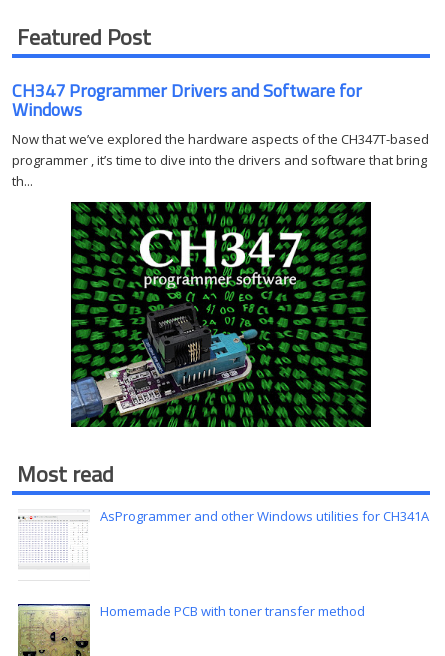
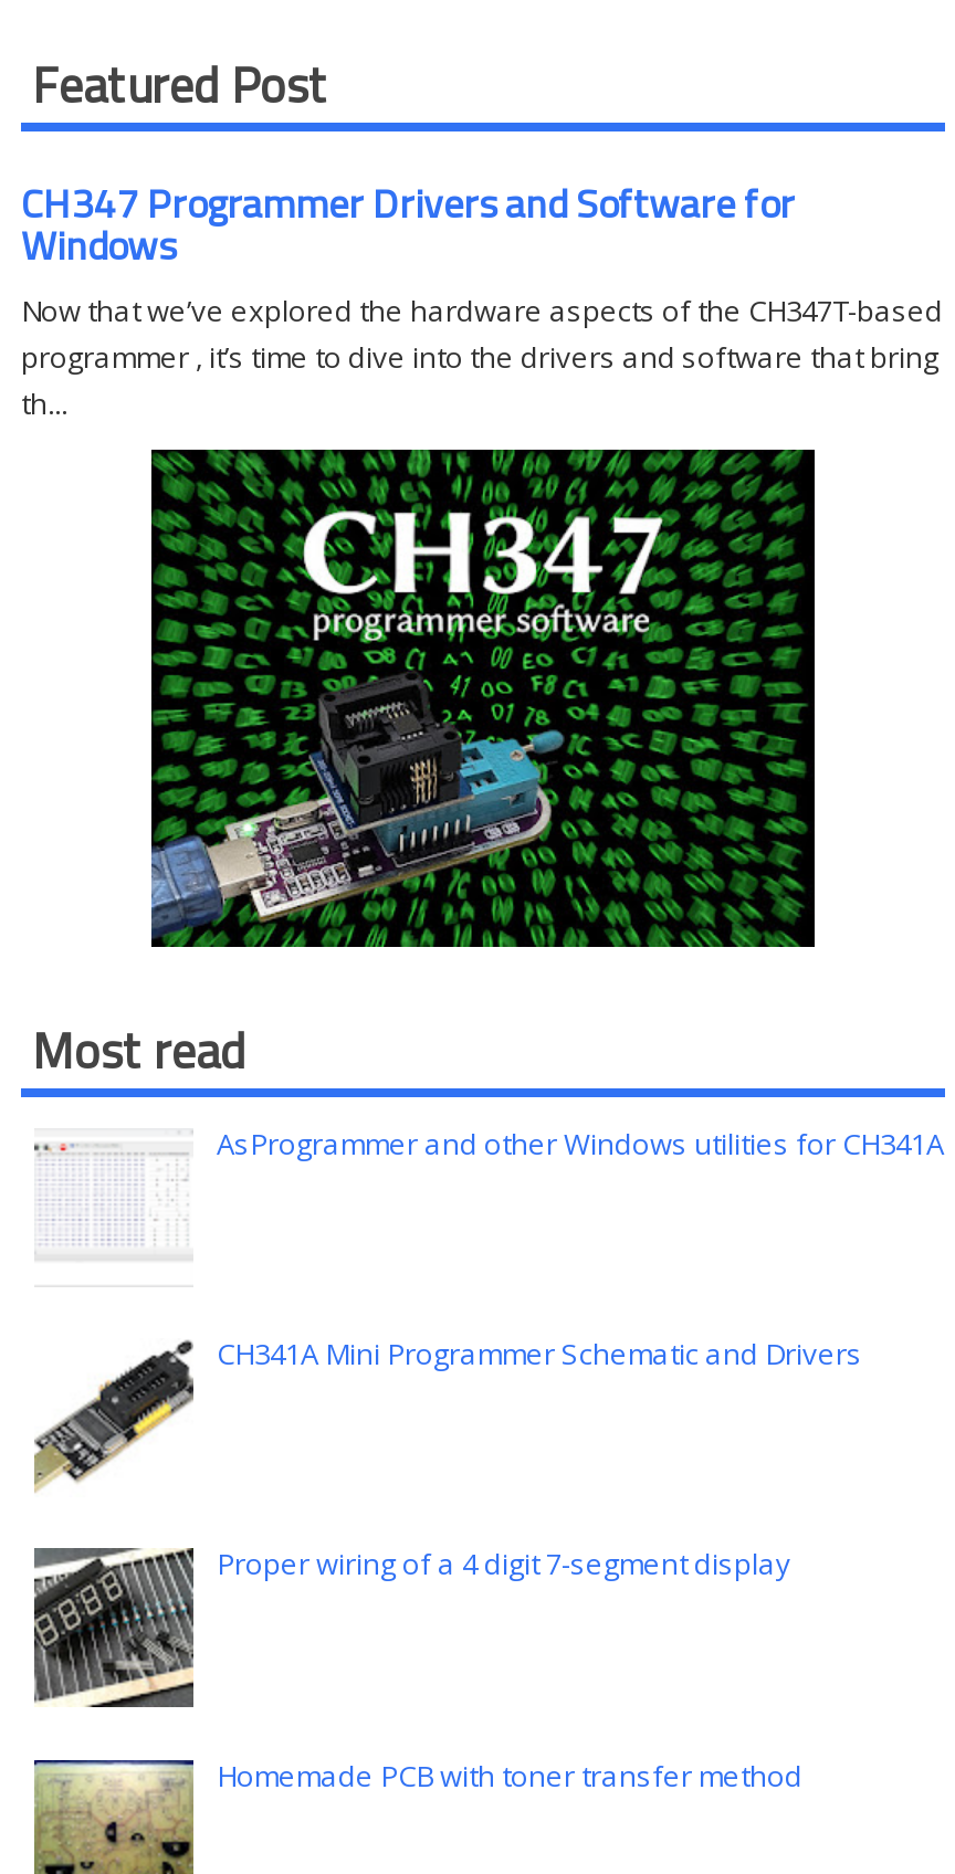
+ [image]
+ CH341A Mini Programmer Schematic and Drivers

+ [image]
+ Proper wiring of a 4 digit 7-segment display
